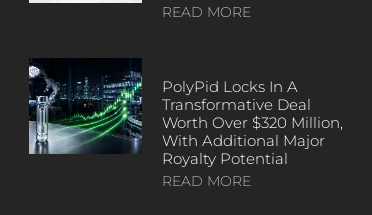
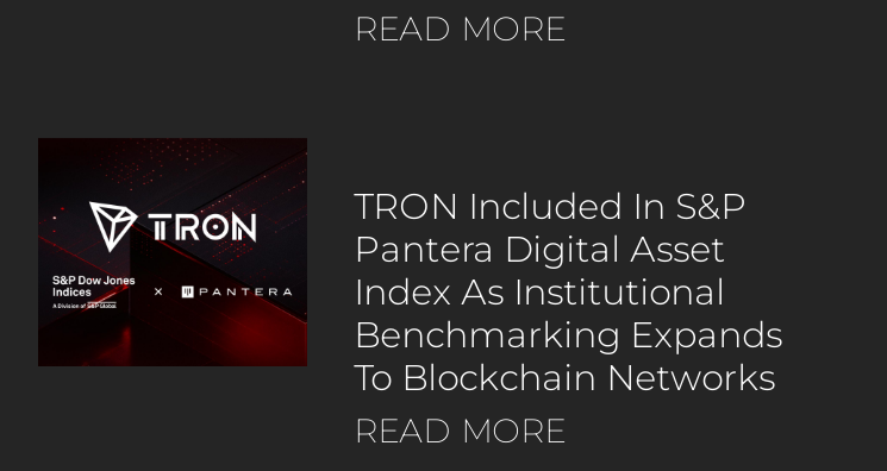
- [image]
- PolyPid Locks In A
- Transformative Deal
- Worth Over $320 Million,
- With Additional Major
- Royalty Potential
+ [image]
+ TRON Included In S&P
+ Pantera Digital Asset
+ Index As Institutional
+ Benchmarking Expands
+ To Blockchain Networks
